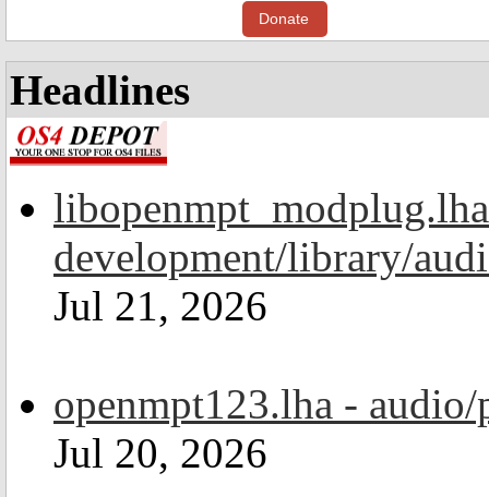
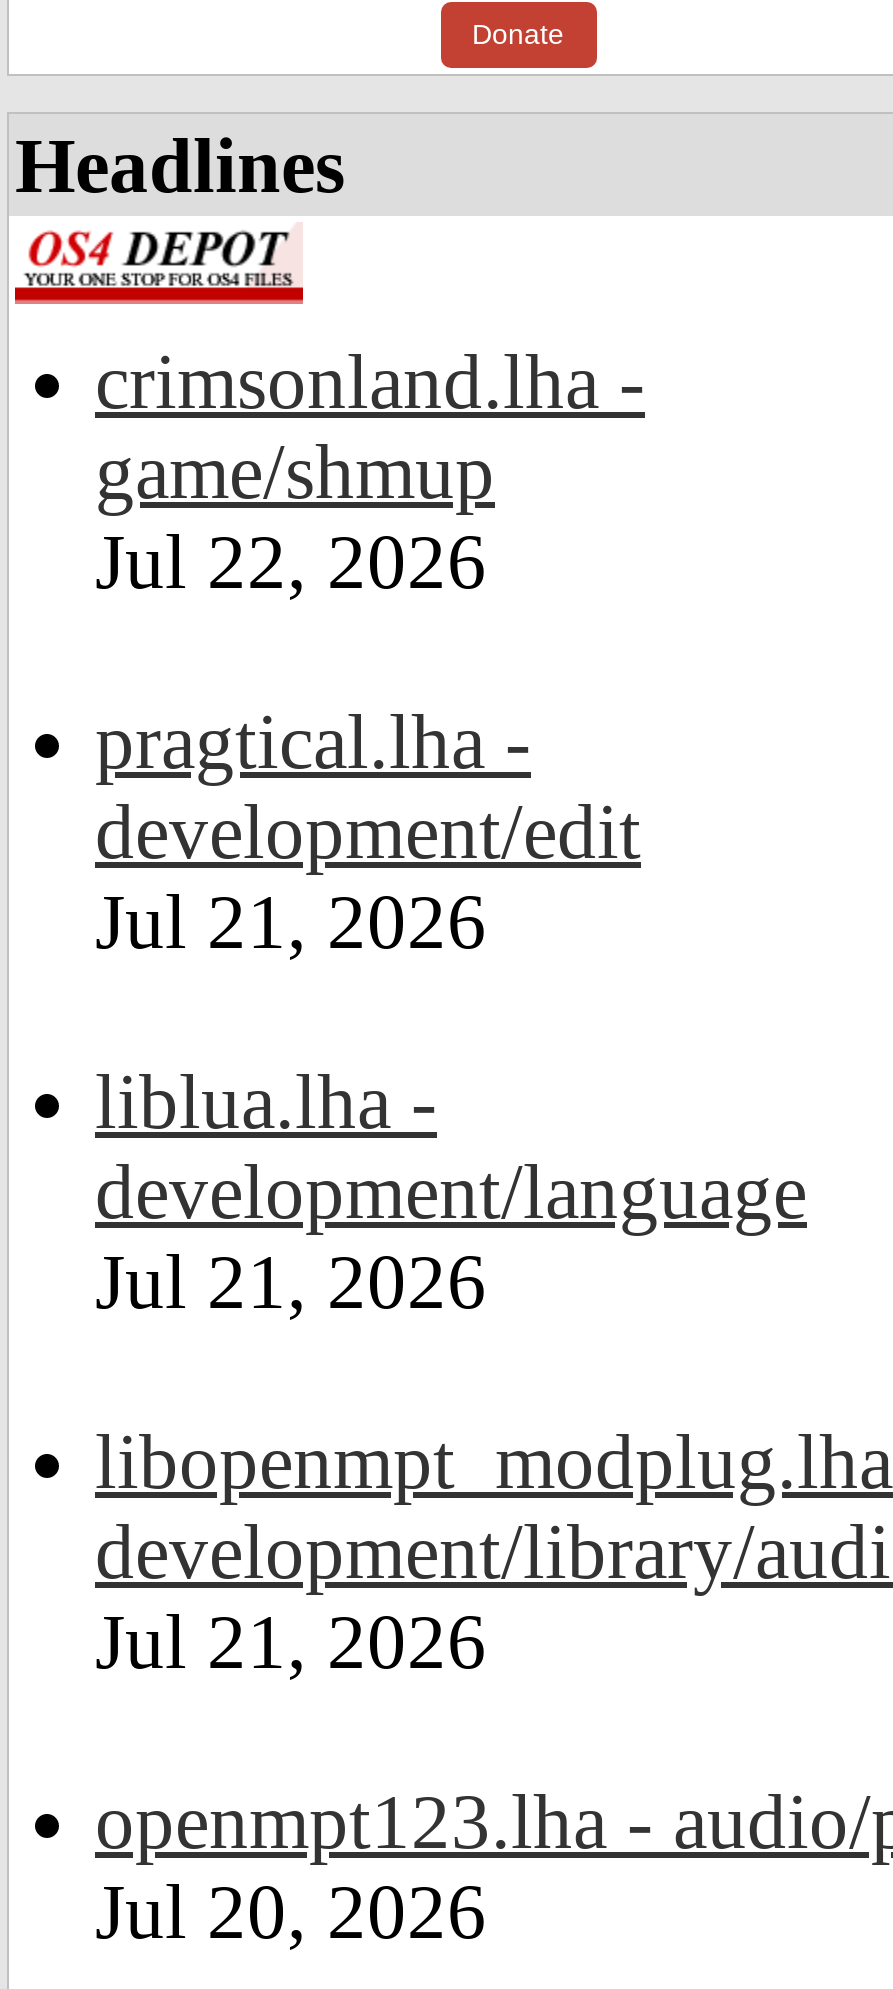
+ crimsonland.lha -
+ game/shmup
+ Jul 22, 2026
+ pragtical.lha -
+ development/edit
+ Jul 21, 2026
+ liblua.lha -
+ development/language
+ Jul 21, 2026
